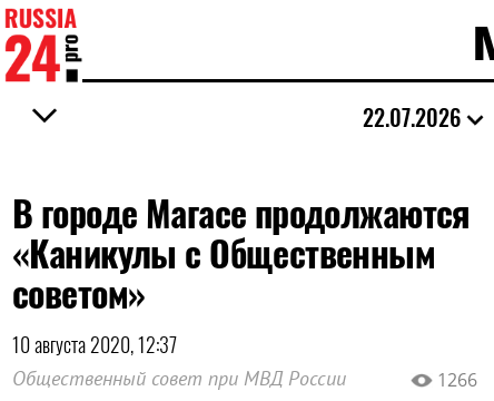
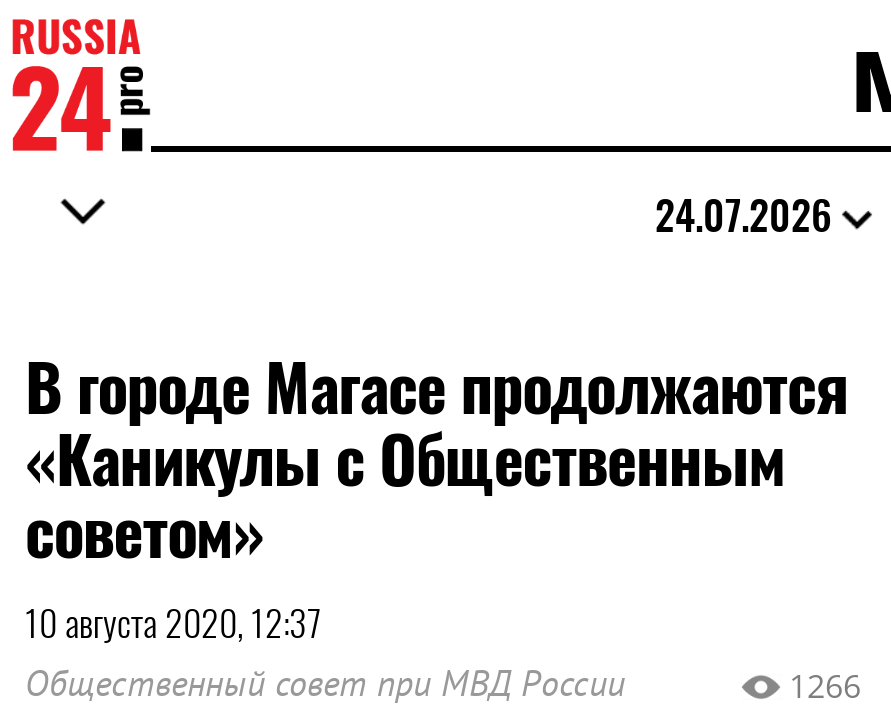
- 22.07.2026
+ 24.07.2026
